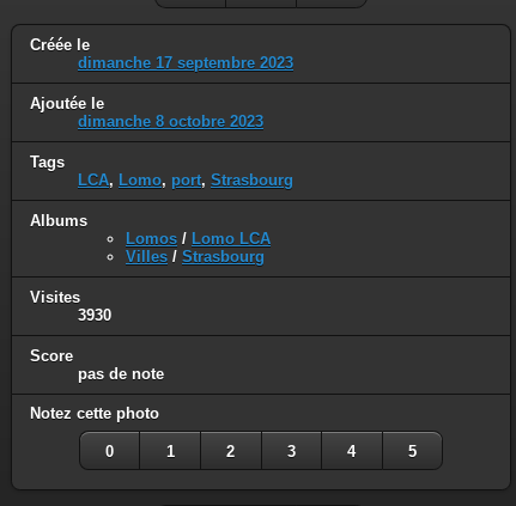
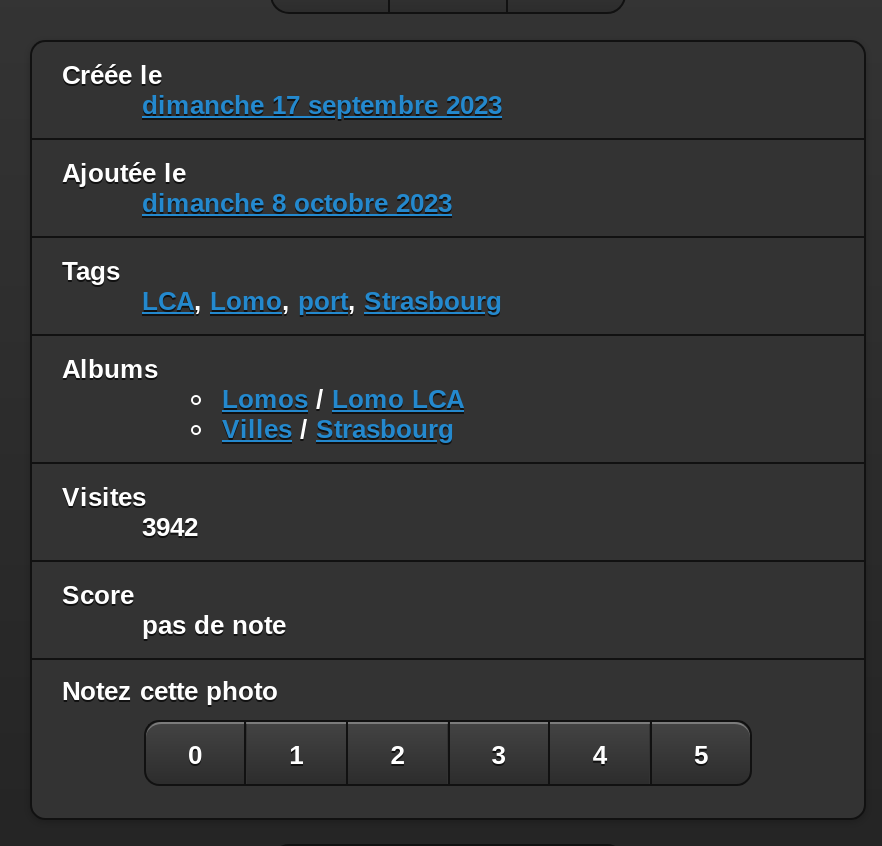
- 3930
+ 3942
